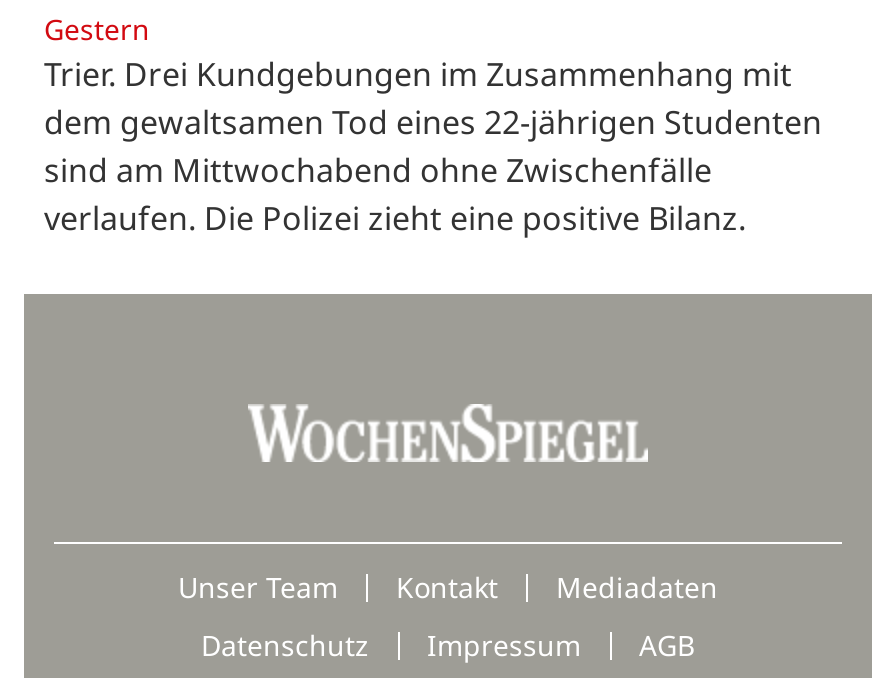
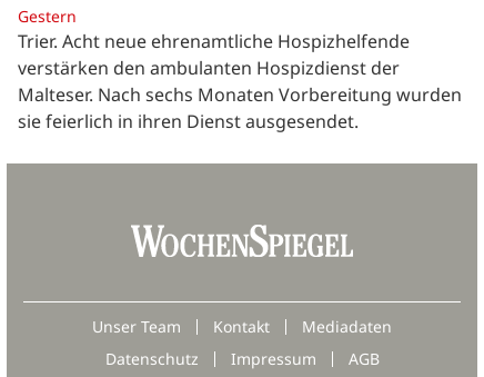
- Trier. Drei Kundgebungen im Zusammenhang mit
- dem gewaltsamen Tod eines 22-jährigen Studenten
- sind am Mittwochabend ohne Zwischenfälle
- verlaufen. Die Polizei zieht eine positive Bilanz.
+ Trier. Acht neue ehrenamtliche Hospizhelfende
+ verstärken den ambulanten Hospizdienst der
+ Malteser. Nach sechs Monaten Vorbereitung wurden
+ sie feierlich in ihren Dienst ausgesendet.
